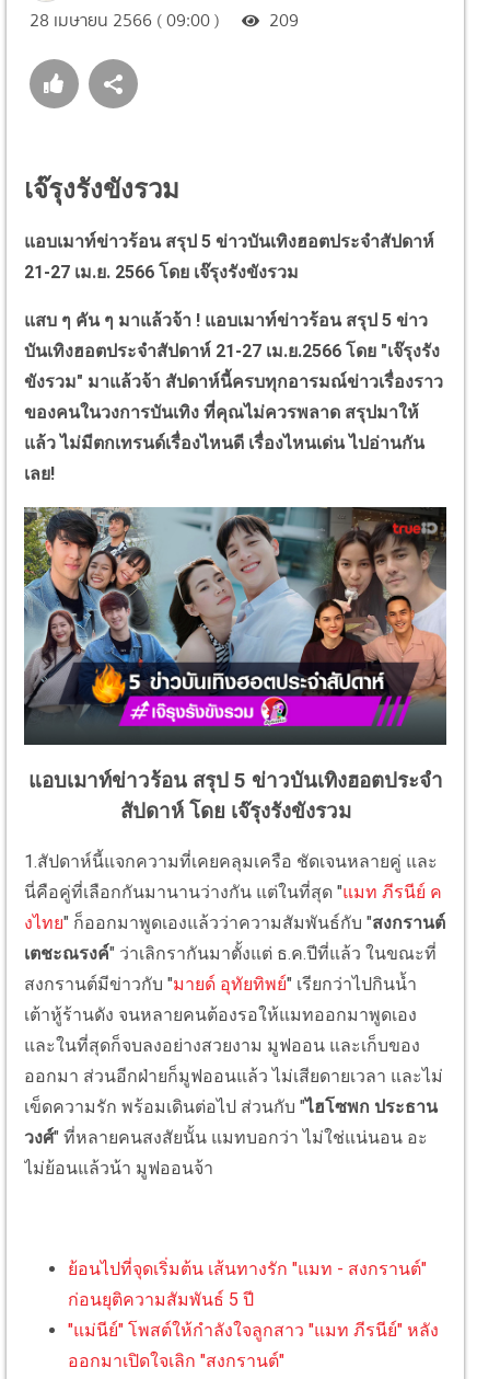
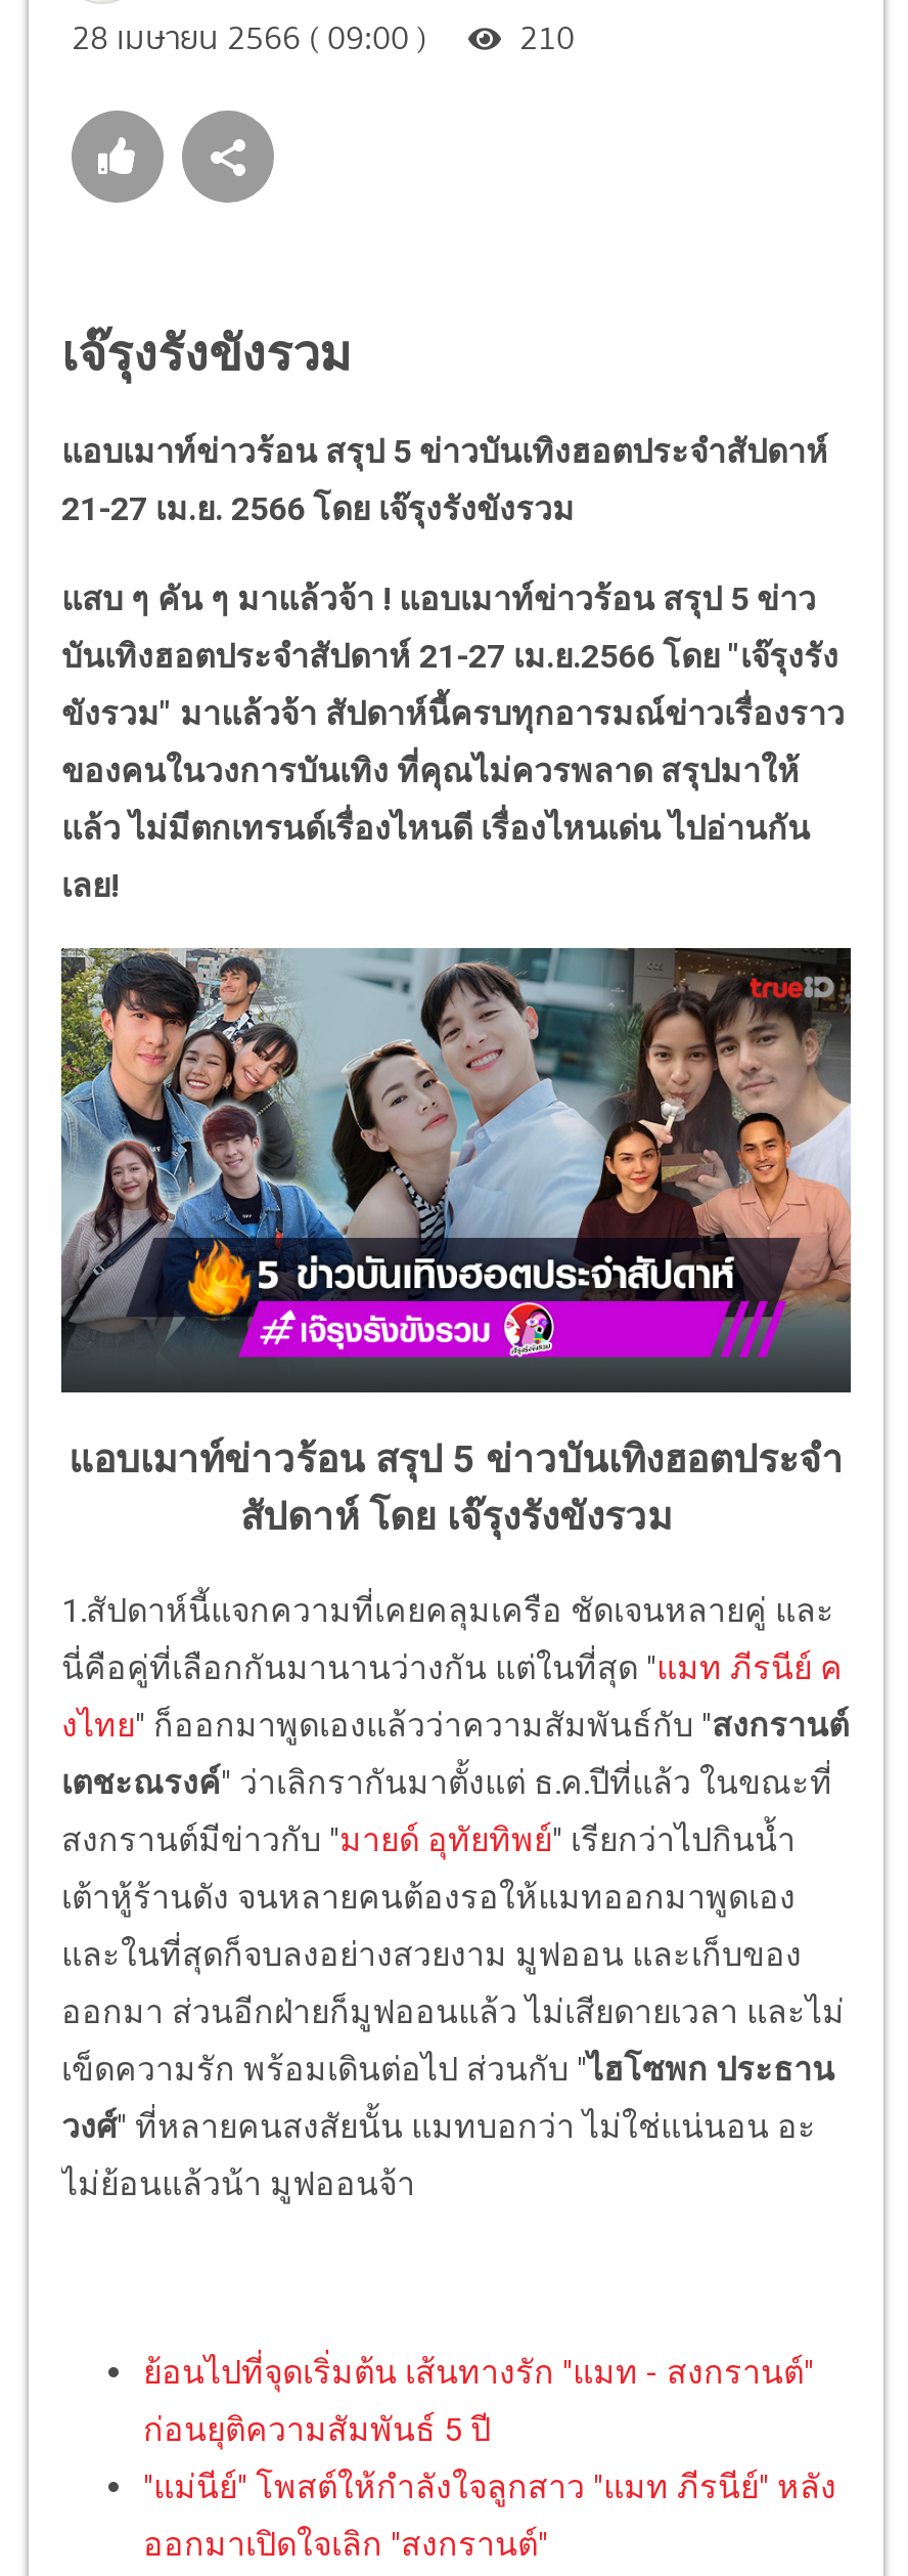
- 28 เมษายน 2566 ( 09:00 ) 209
+ 28 เมษายน 2566 ( 09:00 ) 210
